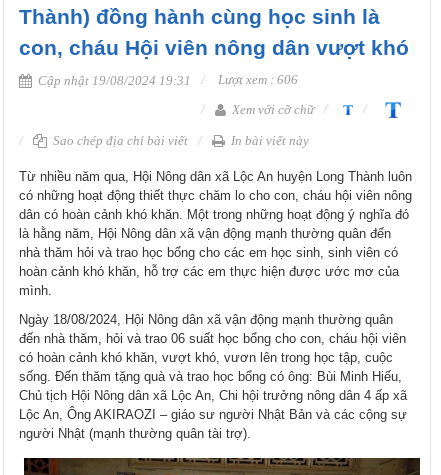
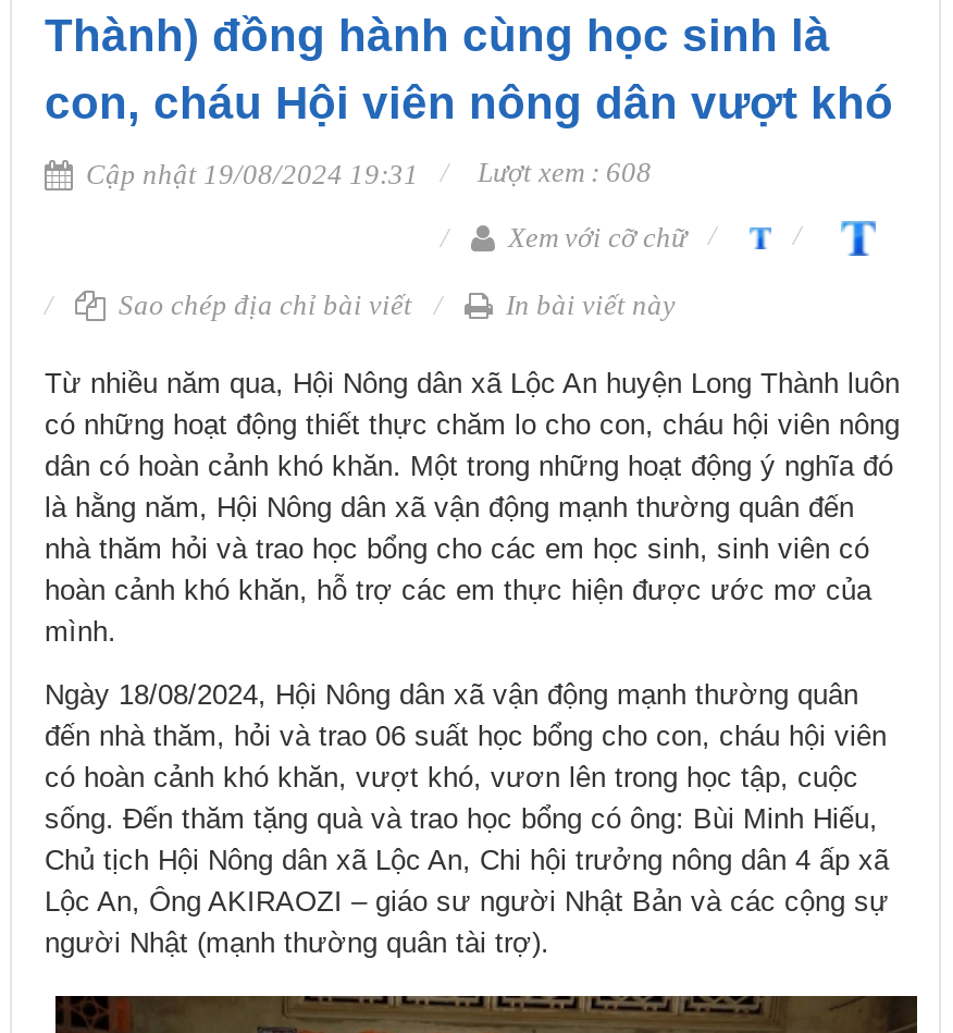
- Cập nhật 19/08/2024 19:31 Lượt xem : 606
+ Cập nhật 19/08/2024 19:31 Lượt xem : 608
